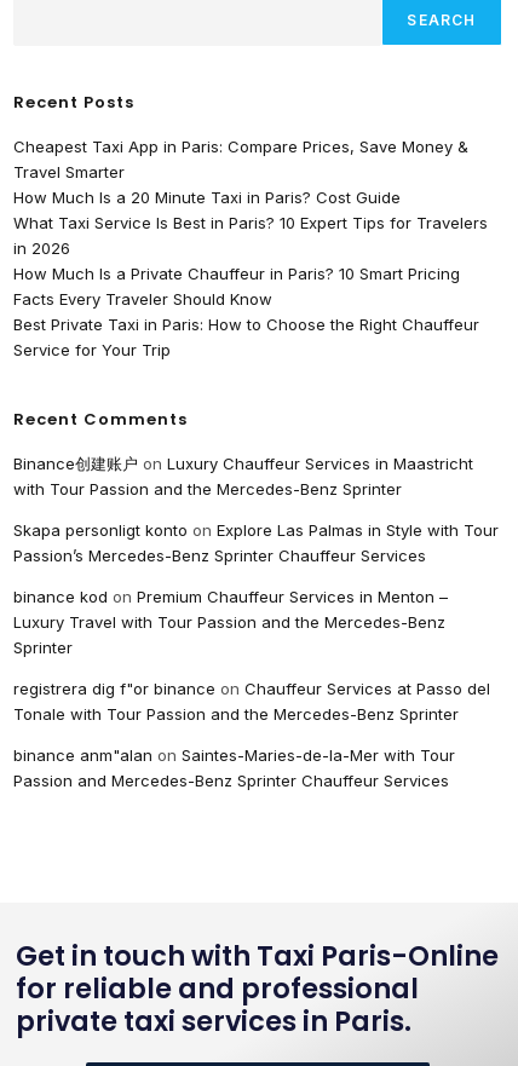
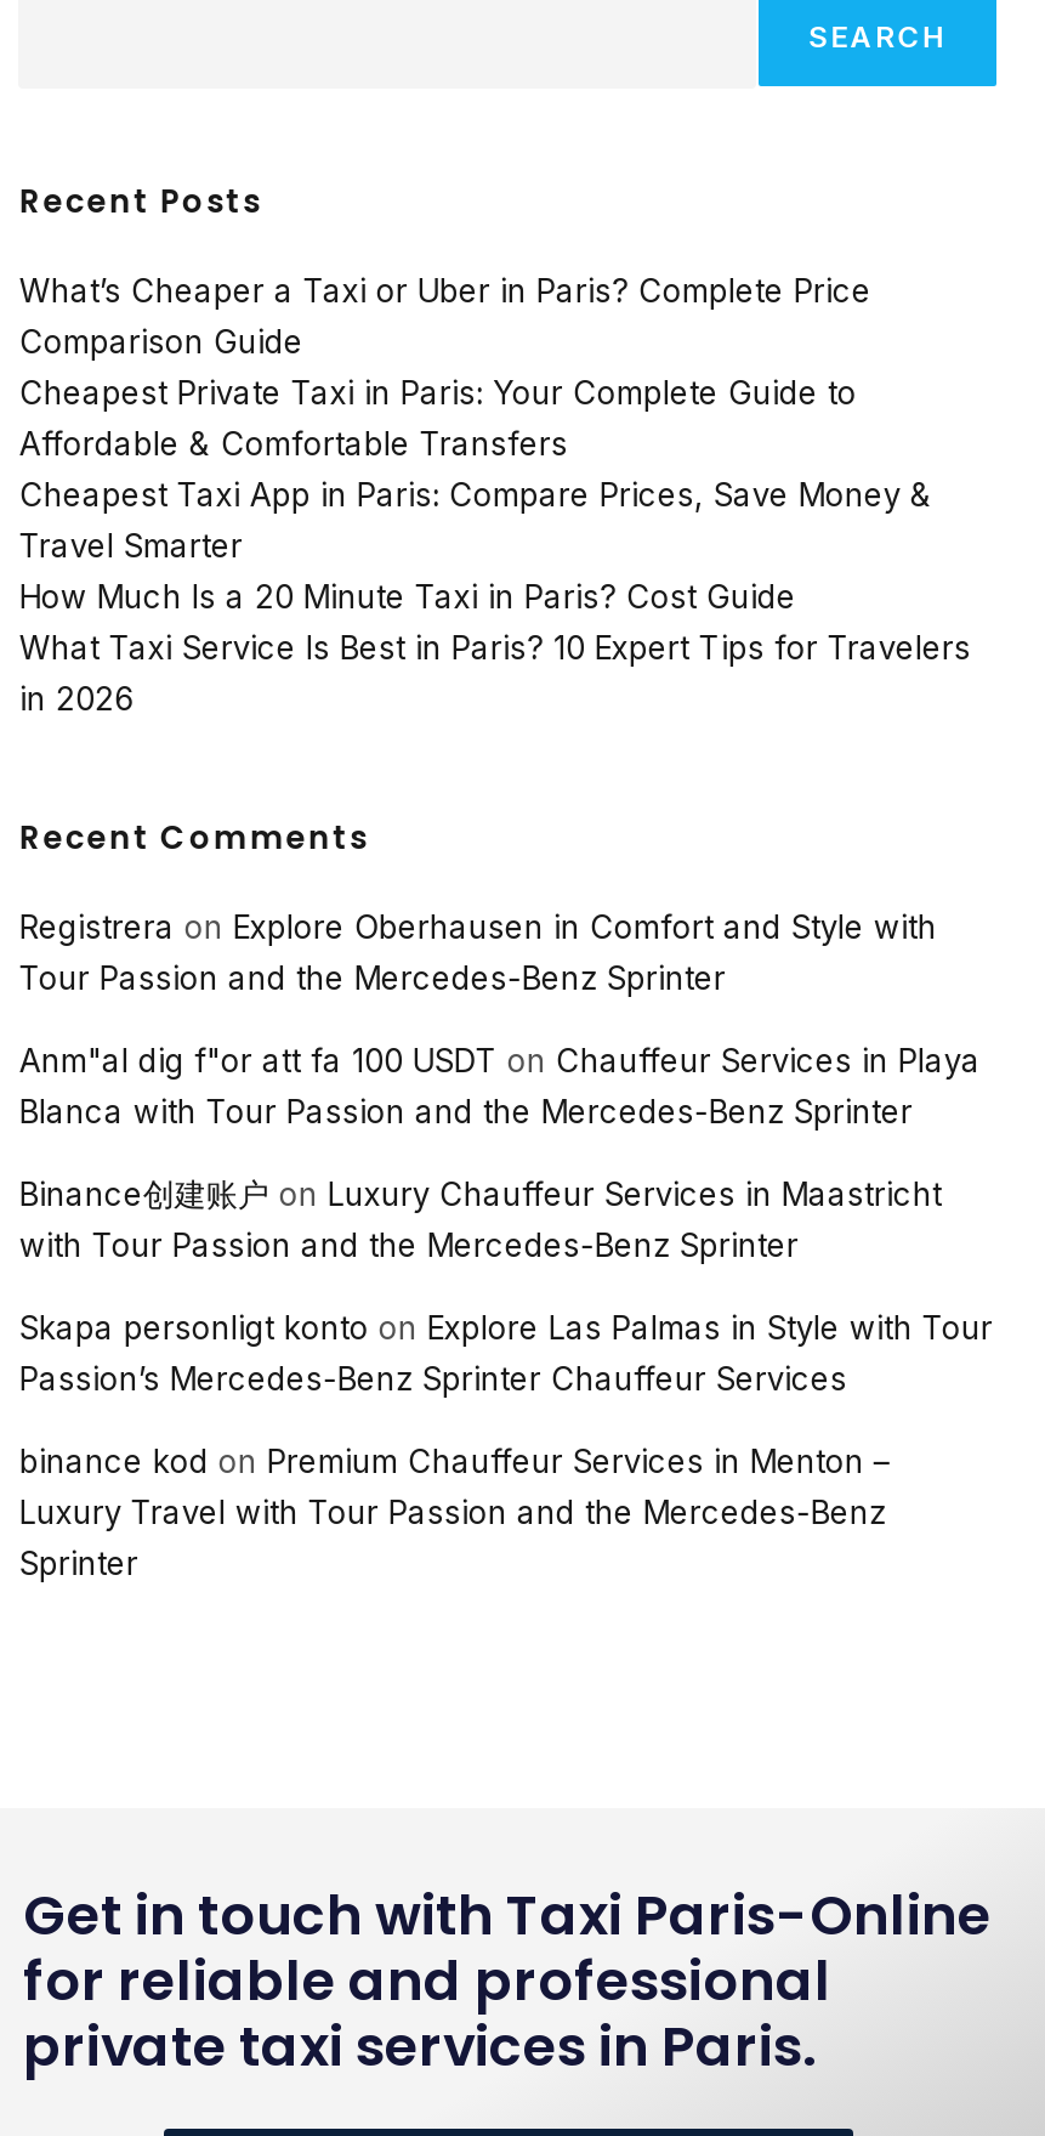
+ What’s Cheaper a Taxi or Uber in Paris? Complete Price
+ Comparison Guide
+ Cheapest Private Taxi in Paris: Your Complete Guide to
+ Affordable & Comfortable Transfers

moved down: Cheapest Taxi App in Paris: Compare Prices, Save Money & | Travel Smarter | How Much Is a 20 Minute Taxi in Paris? Cost Guide | What Taxi Service Is Best in Paris? 10 Expert Tips for Travelers | in 2026

- How Much Is a Private Chauffeur in Paris? 10 Smart Pricing
- Facts Every Traveler Should Know
- Best Private Taxi in Paris: How to Choose the Right Chauffeur
- Service for Your Trip

+ Registrera on Explore Oberhausen in Comfort and Style with
+ Tour Passion and the Mercedes-Benz Sprinter
+ Anm"al dig f"or att fa 100 USDT on Chauffeur Services in Playa
+ Blanca with Tour Passion and the Mercedes-Benz Sprinter

moved down: Binance创建账户on Luxury Chauffeur Services in Maastricht | with Tour Passion and the Mercedes-Benz Sprinter | Skapa personligt konto on Explore Las Palmas in Style with Tour | Passion’s Mercedes-Benz Sprinter Chauffeur Services | binance kod on Premium Chauffeur Services in Menton – | Luxury Travel with Tour Passion and the Mercedes-Benz | Sprinter

- registrera dig f"or binance on Chauffeur Services at Passo del
- Tonale with Tour Passion and the Mercedes-Benz Sprinter
- binance anm"alan on Saintes-Maries-de-la-Mer with Tour
- Passion and Mercedes-Benz Sprinter Chauffeur Services
